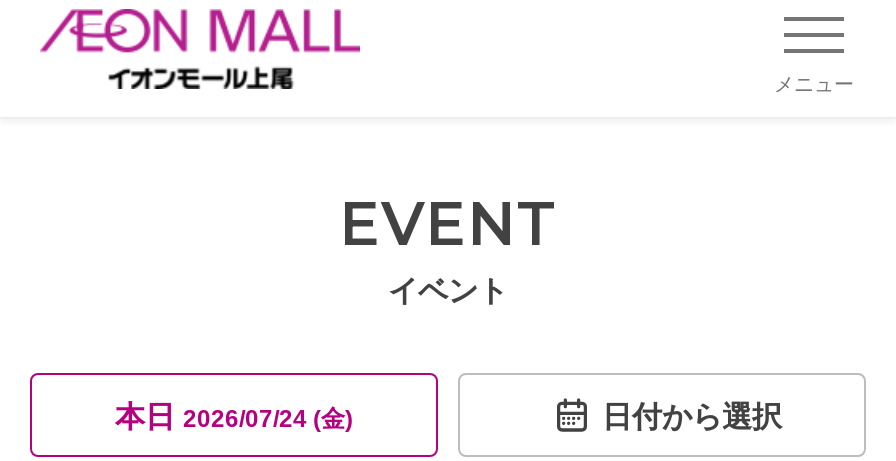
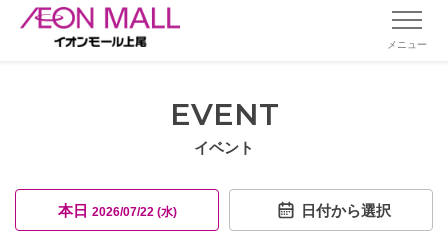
- 本日2026/07/24 (金)
+ 本日2026/07/22 (水)
